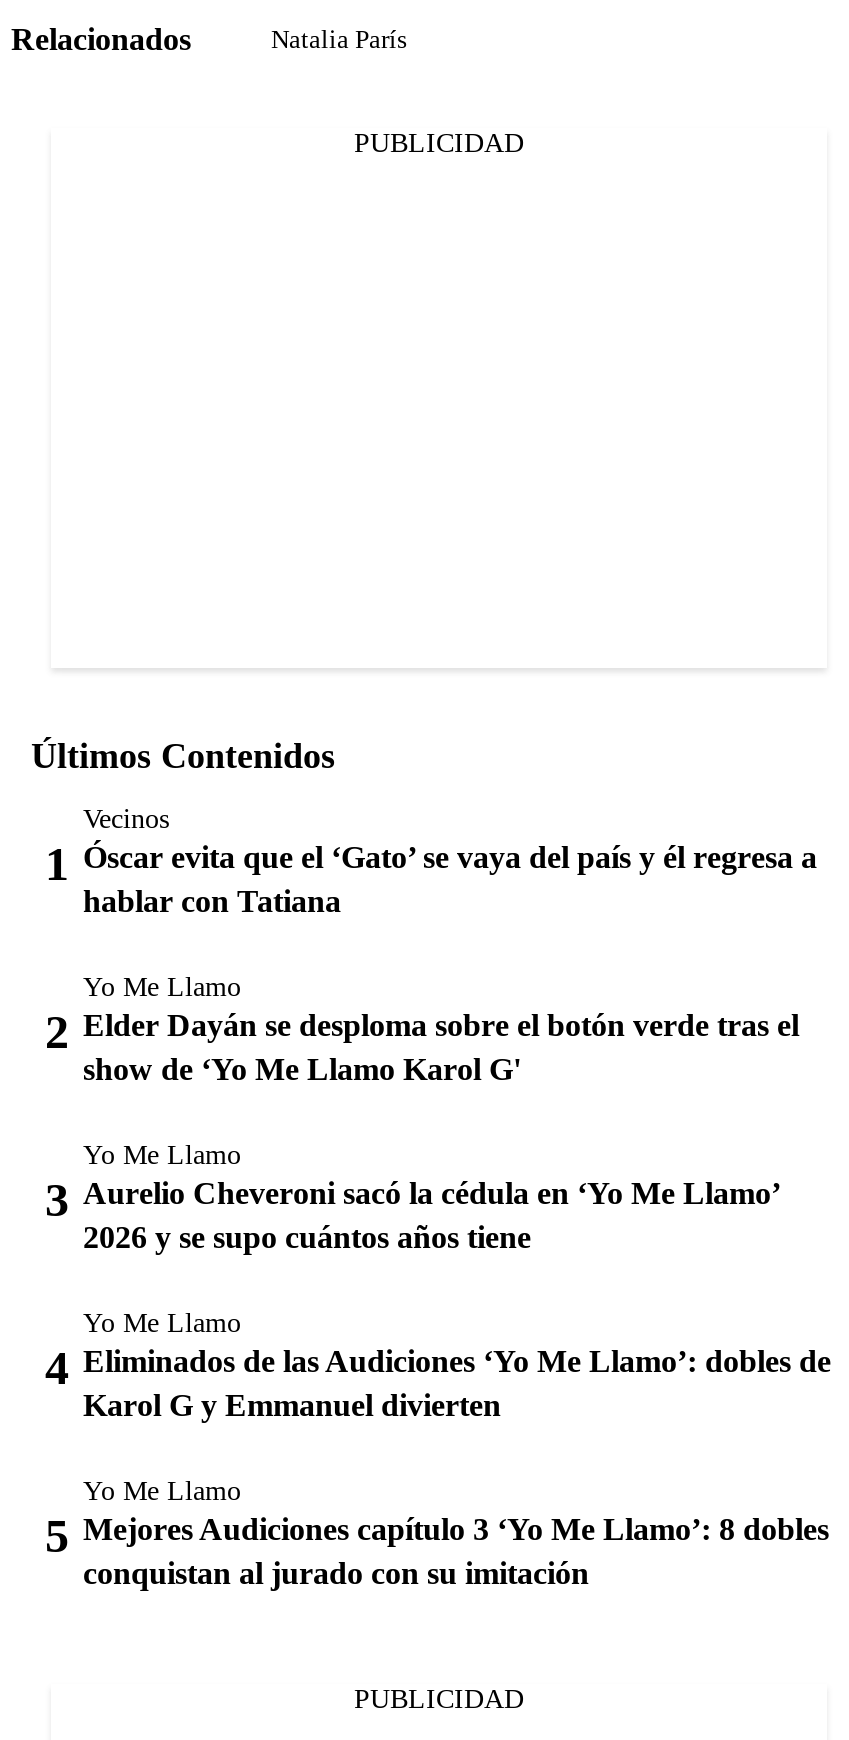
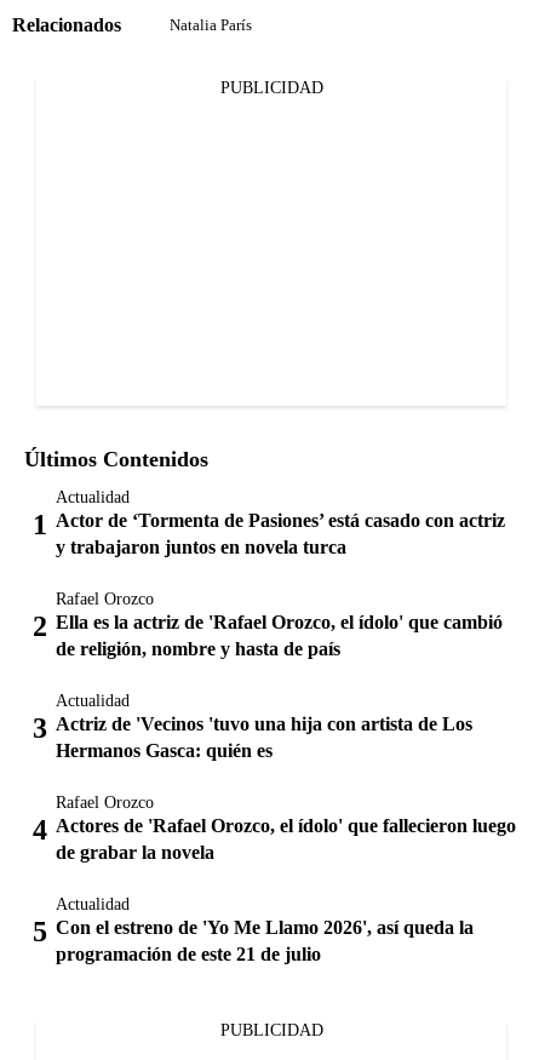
- Vecinos
- Óscar evita que el ‘Gato’ se vaya del país y él regresa a
- hablar con Tatiana
+ Actualidad
+ Actor de ‘Tormenta de Pasiones’ está casado con actriz
+ y trabajaron juntos en novela turca

- Yo Me Llamo
- Elder Dayán se desploma sobre el botón verde tras el
- show de ‘Yo Me Llamo Karol G'
+ Rafael Orozco
+ Ella es la actriz de 'Rafael Orozco, el ídolo' que cambió
+ de religión, nombre y hasta de país

- Yo Me Llamo
- Aurelio Cheveroni sacó la cédula en ‘Yo Me Llamo’
- 2026 y se supo cuántos años tiene
+ Actualidad
+ Actriz de 'Vecinos 'tuvo una hija con artista de Los
+ Hermanos Gasca: quién es

- Yo Me Llamo
- Eliminados de las Audiciones ‘Yo Me Llamo’: dobles de
- Karol G y Emmanuel divierten
+ Rafael Orozco
+ Actores de 'Rafael Orozco, el ídolo' que fallecieron luego
+ de grabar la novela

- Yo Me Llamo
- Mejores Audiciones capítulo 3 ‘Yo Me Llamo’: 8 dobles
- conquistan al jurado con su imitación
+ Actualidad
+ Con el estreno de 'Yo Me Llamo 2026', así queda la
+ programación de este 21 de julio
